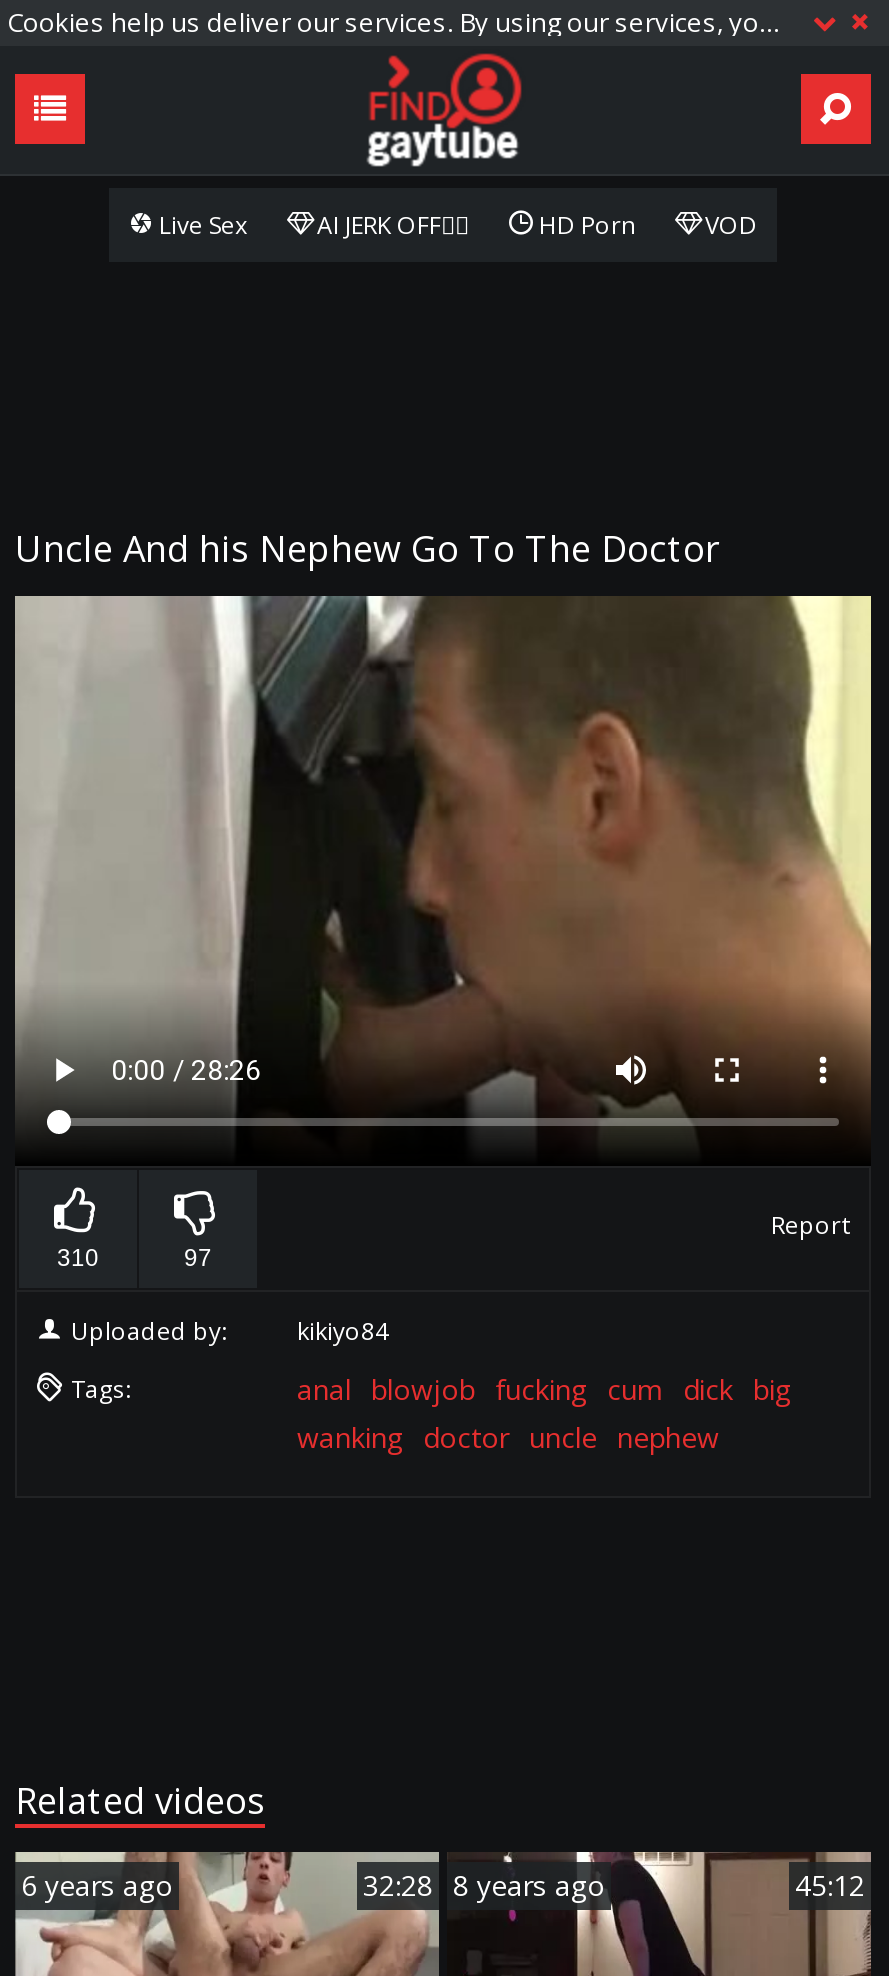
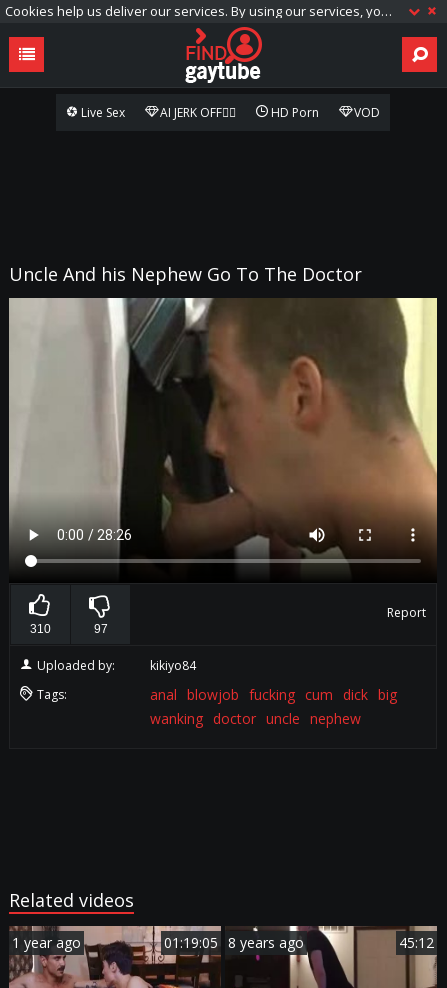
- 6 years ago
- 32:28
+ 1 year ago
+ 01:19:05
